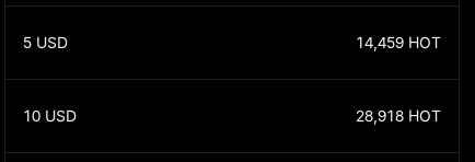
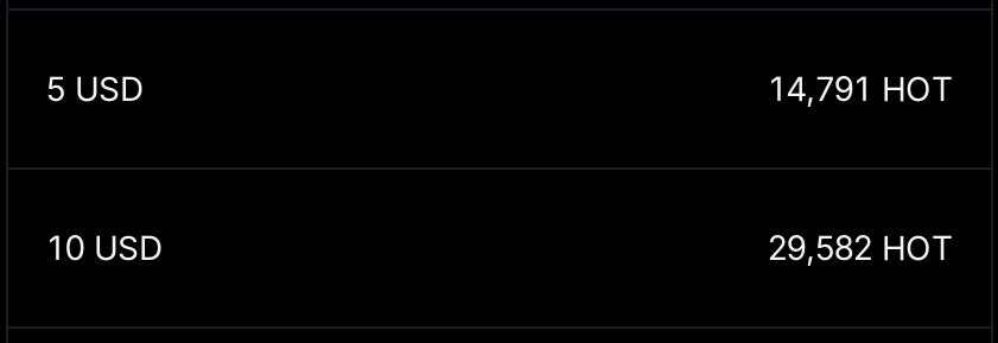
- 14,459 HOT
+ 14,791 HOT

- 28,918 HOT
+ 29,582 HOT
